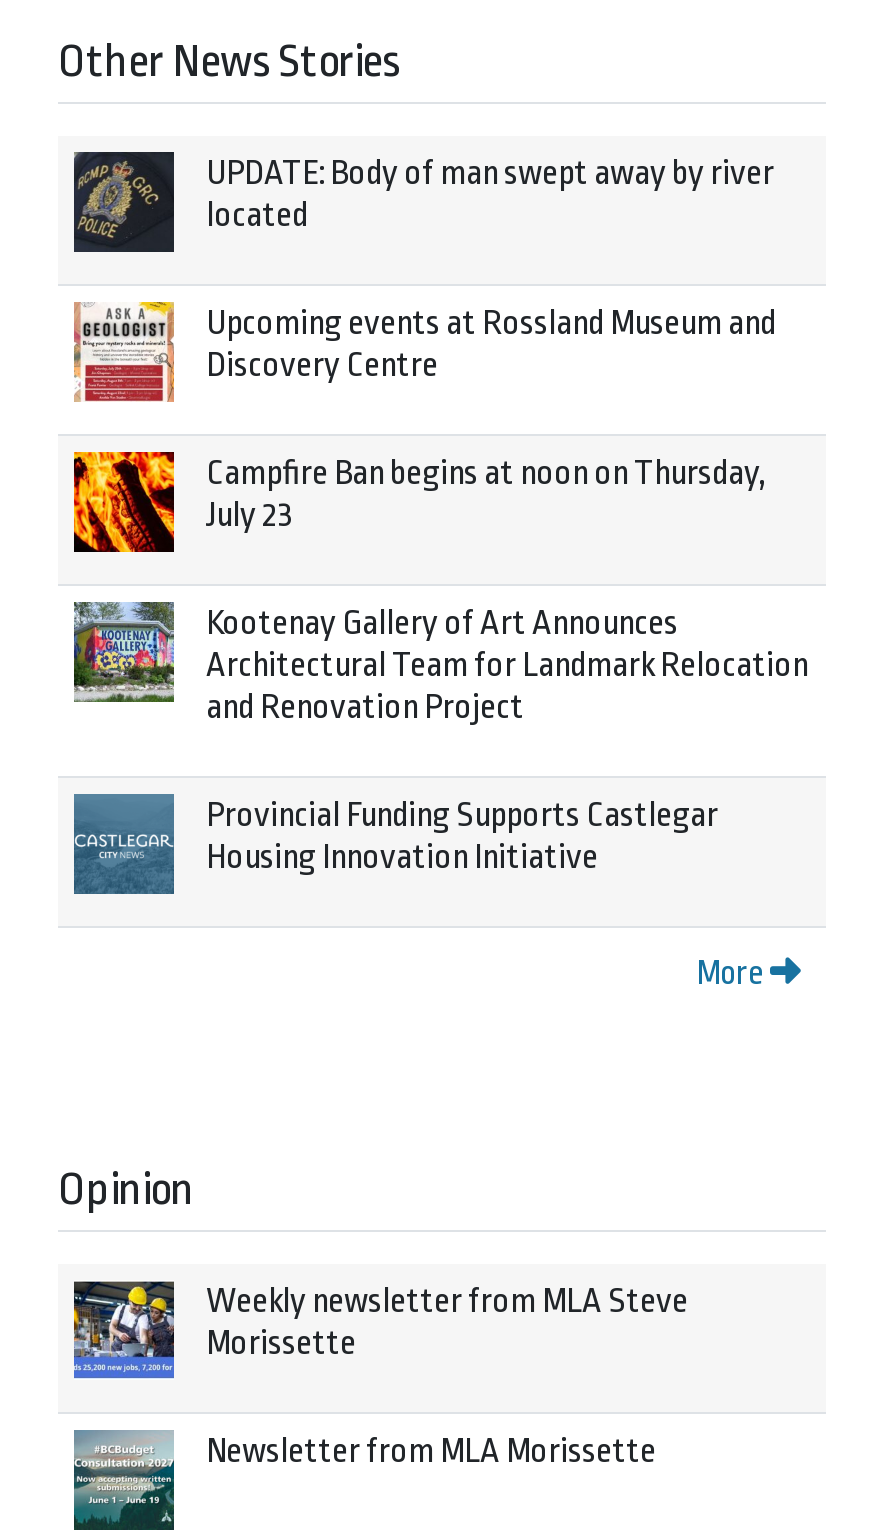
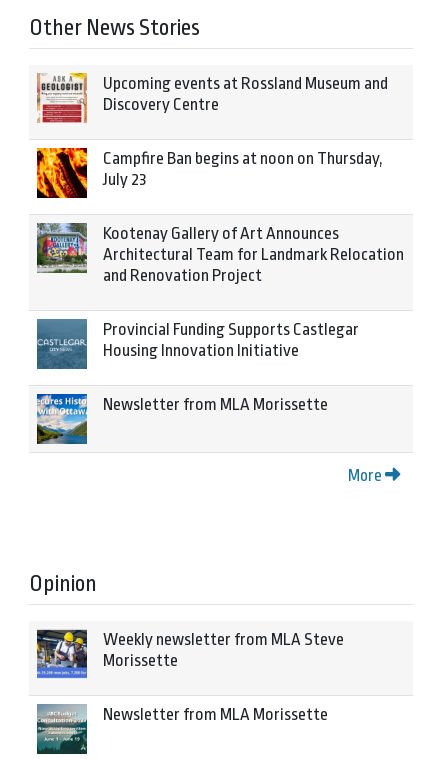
- [image]
- UPDATE: Body of man swept away by river
- located

moved up: [image] | Upcoming events at Rossland Museum and | Discovery Centre | ... | Provincial Funding Supports Castlegar | Housing Innovation Initiative

+ [image]
+ Newsletter from MLA Morissette
